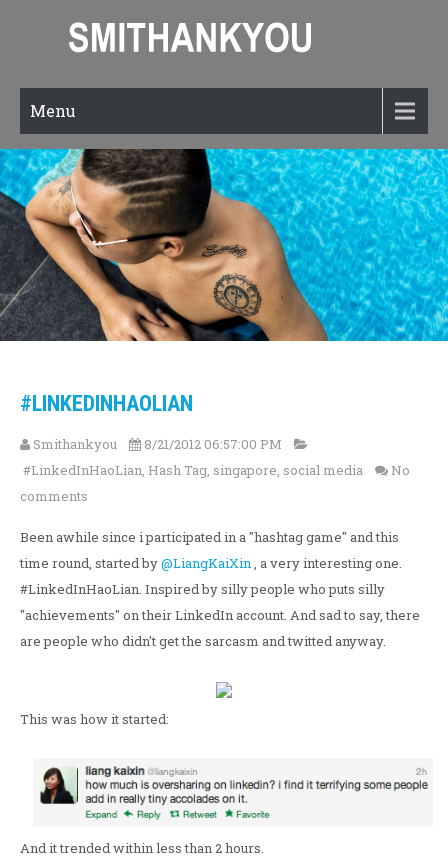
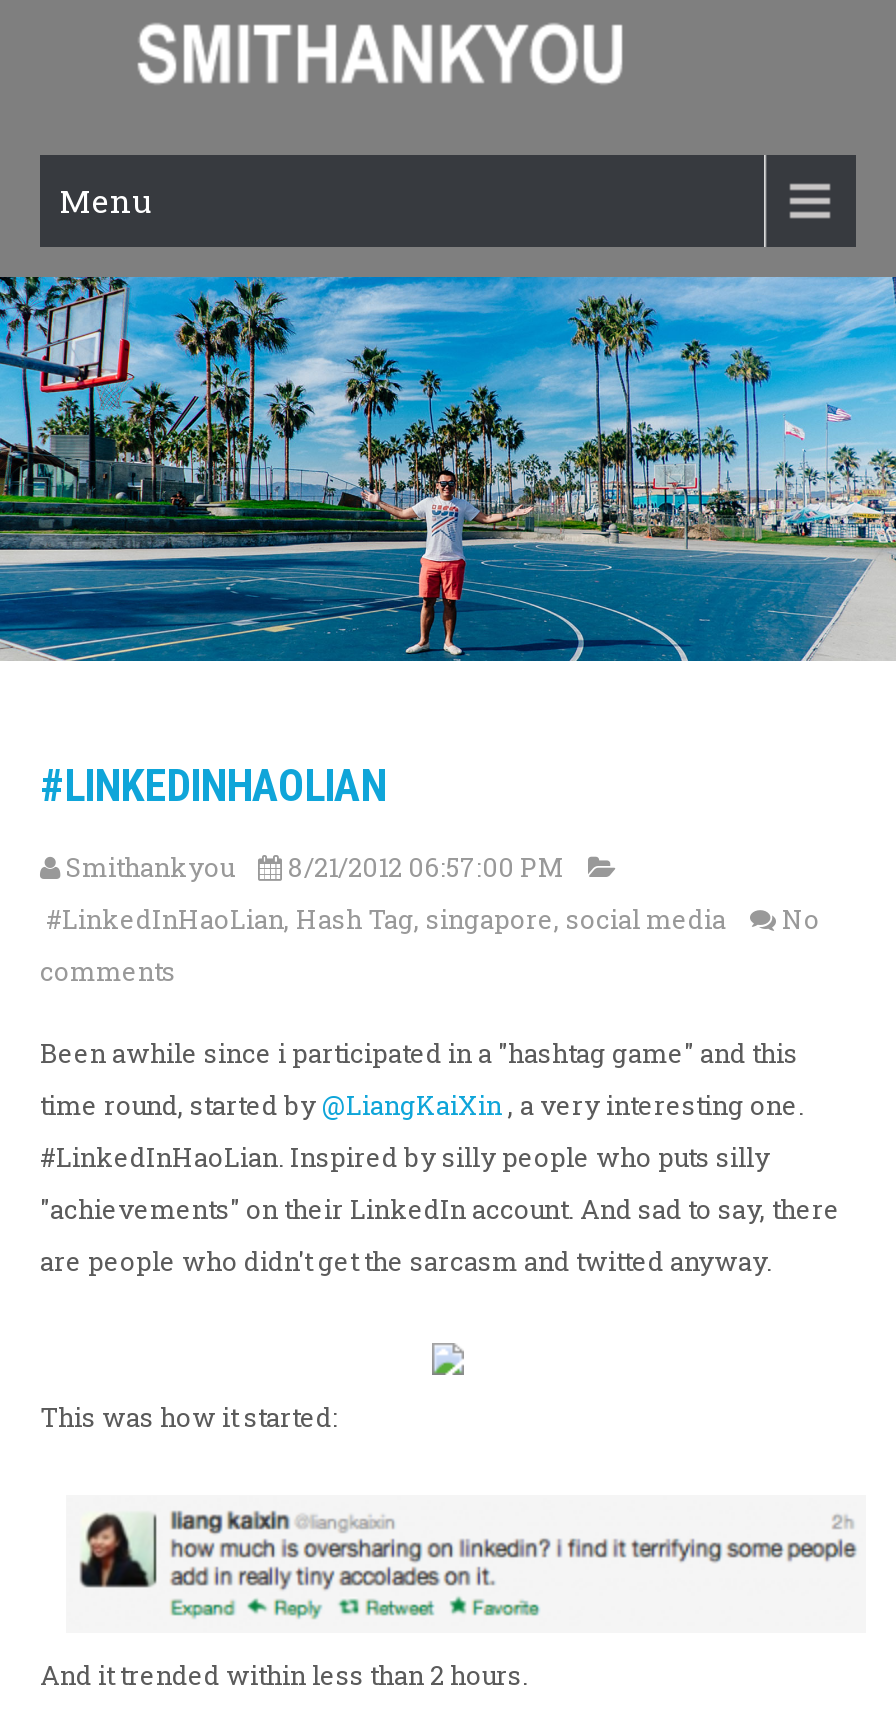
- [image]
+ [image]
